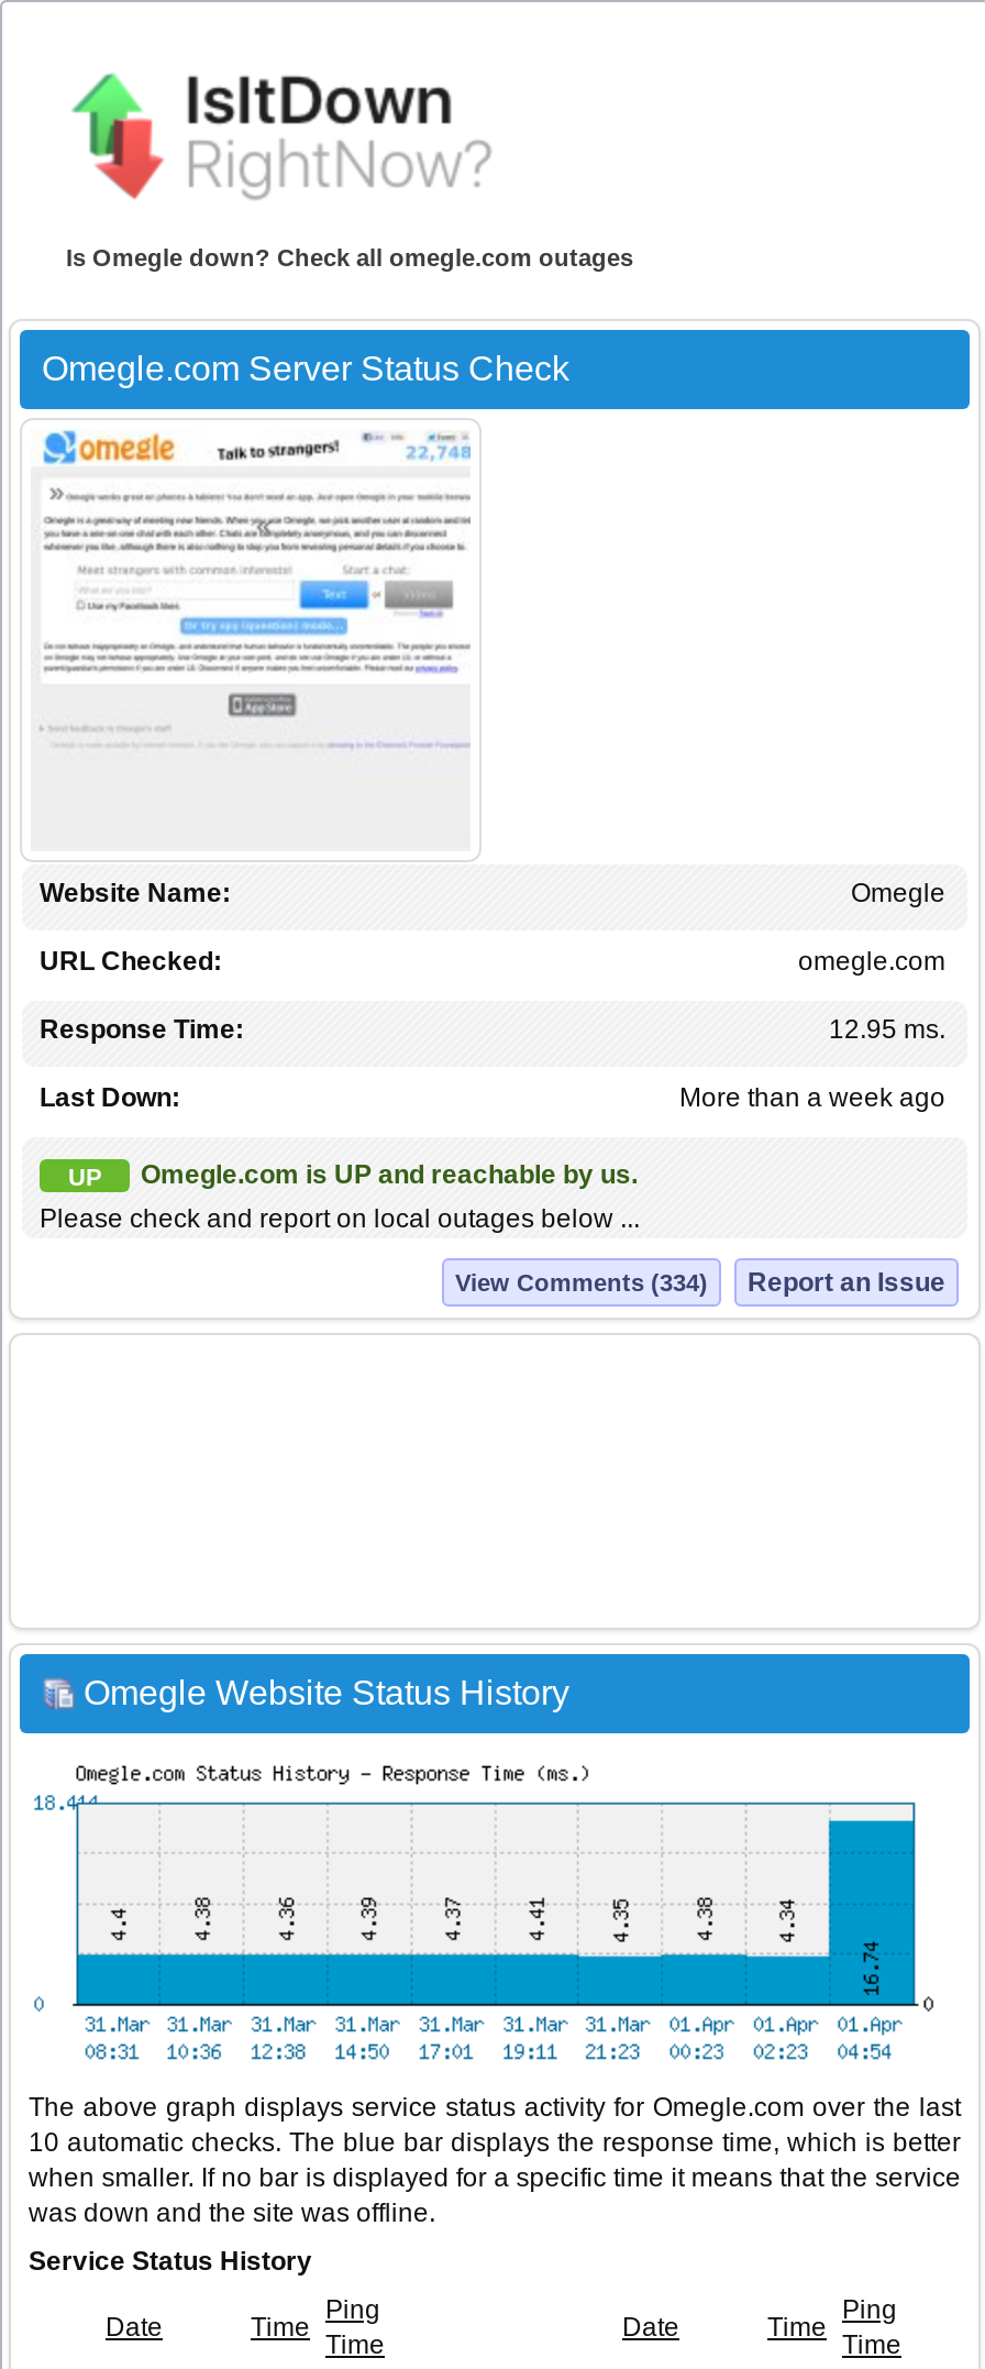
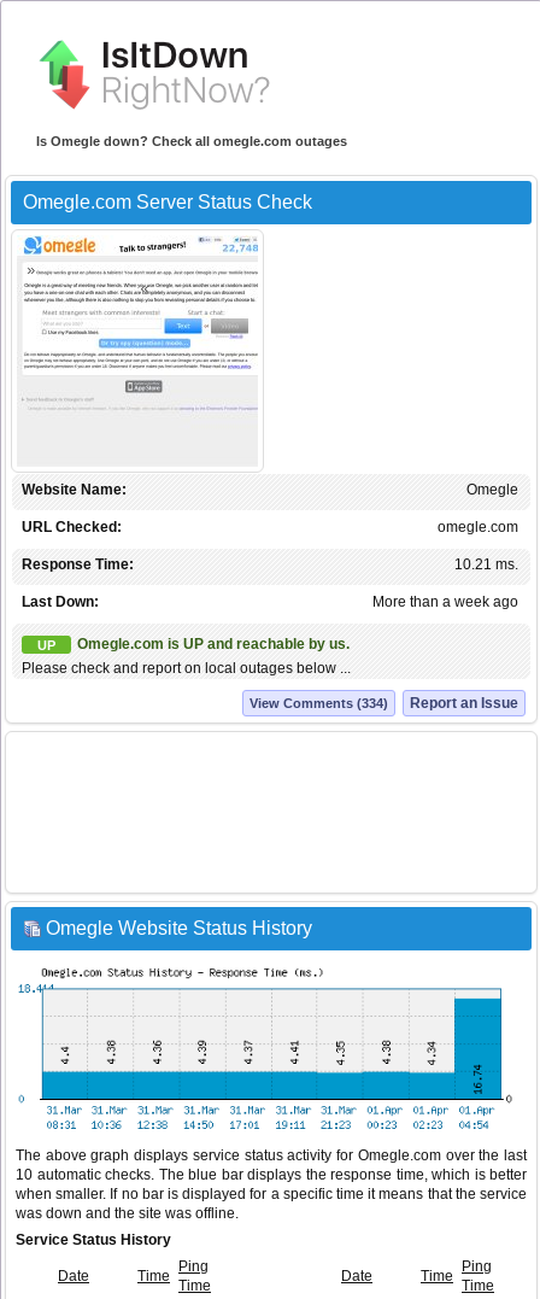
- 12.95 ms.
+ 10.21 ms.
